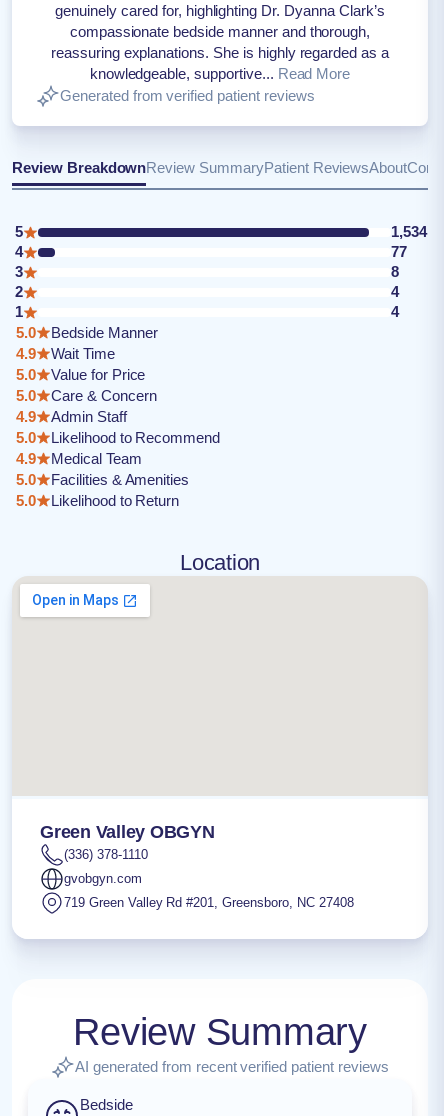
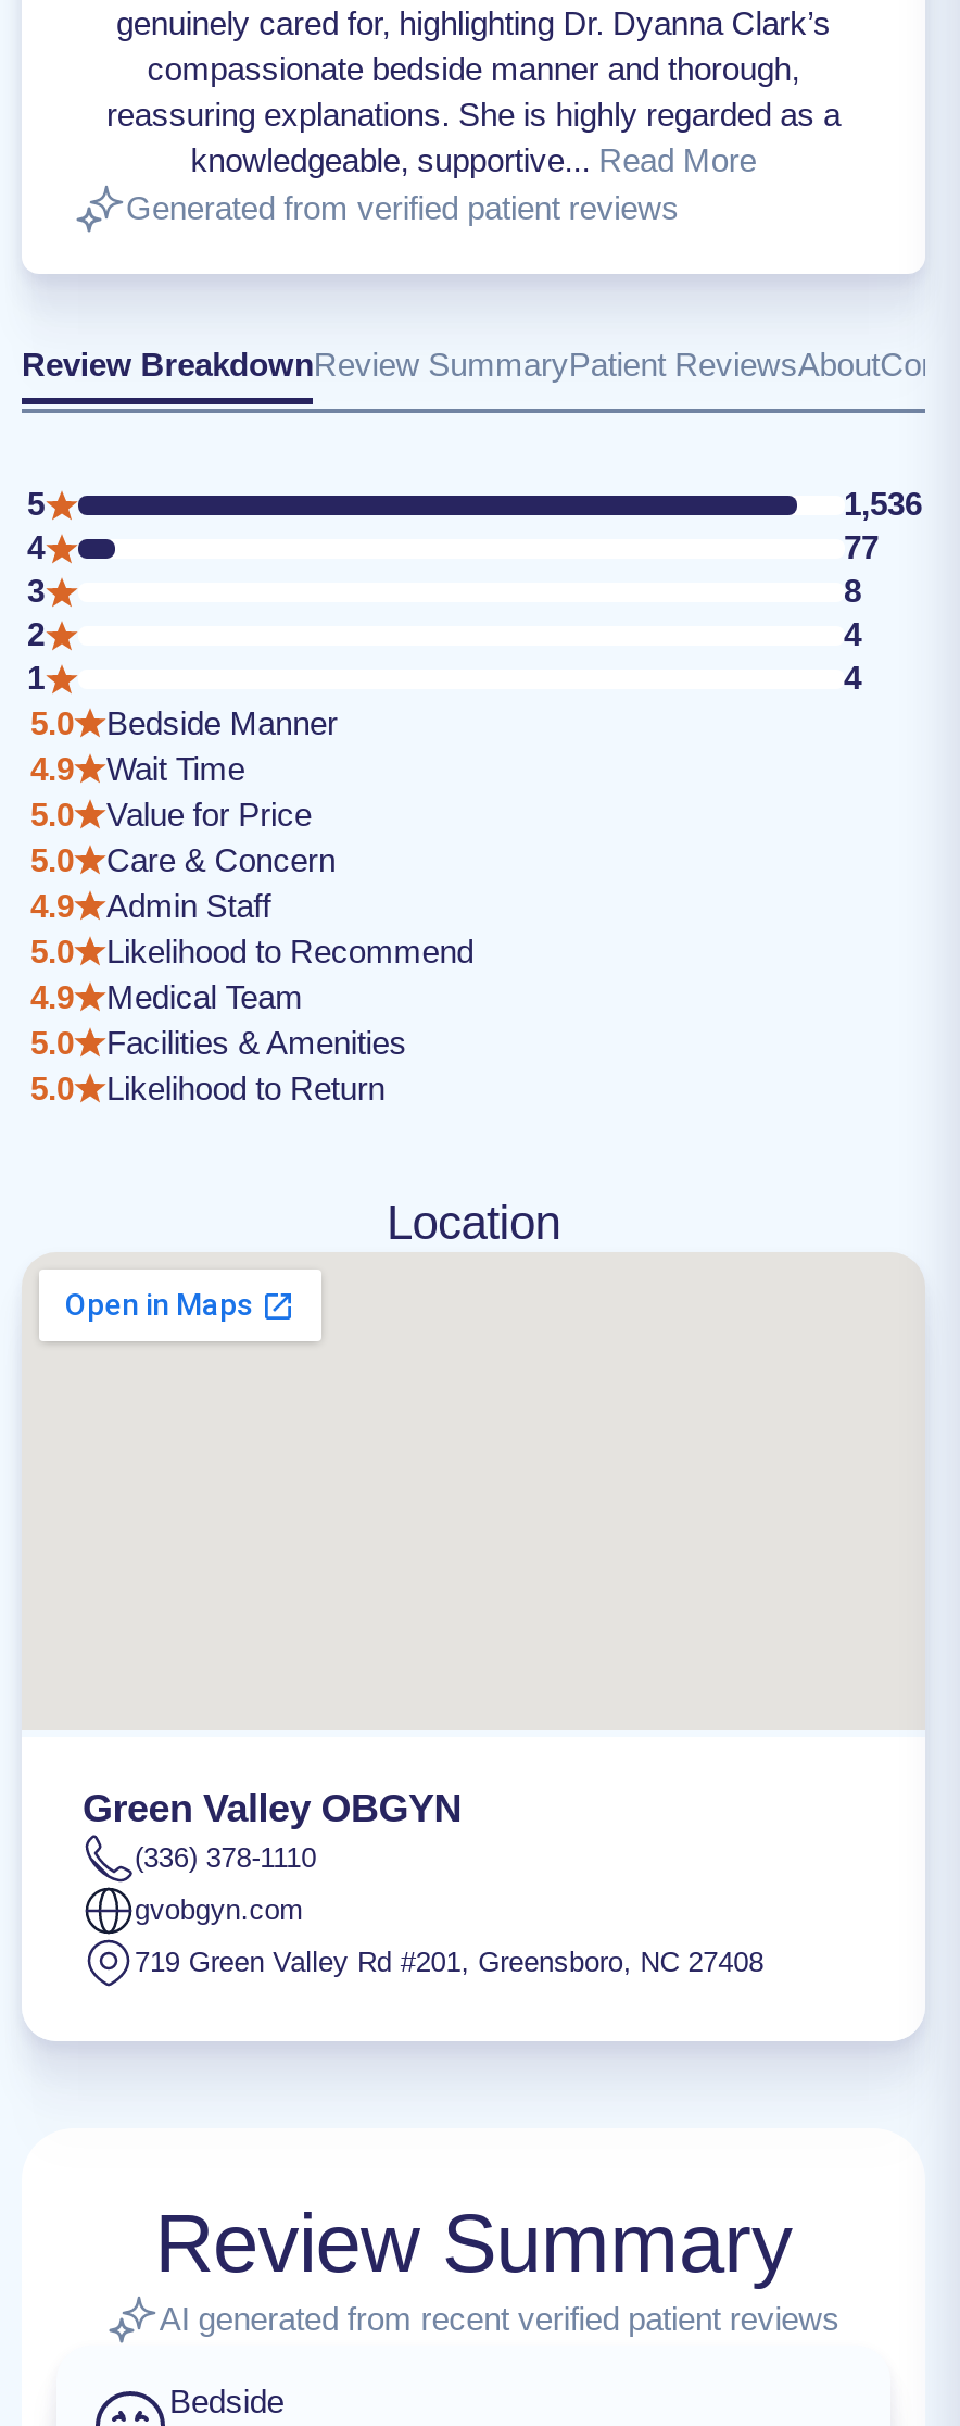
- 1,534
+ 1,536
